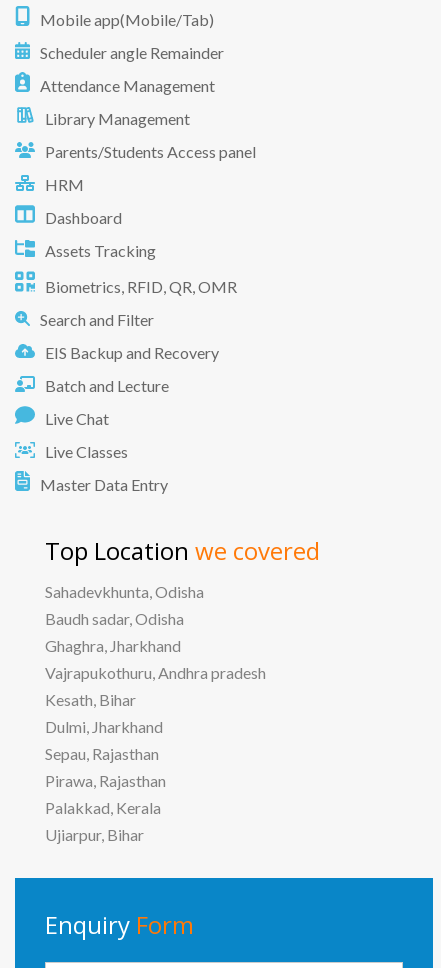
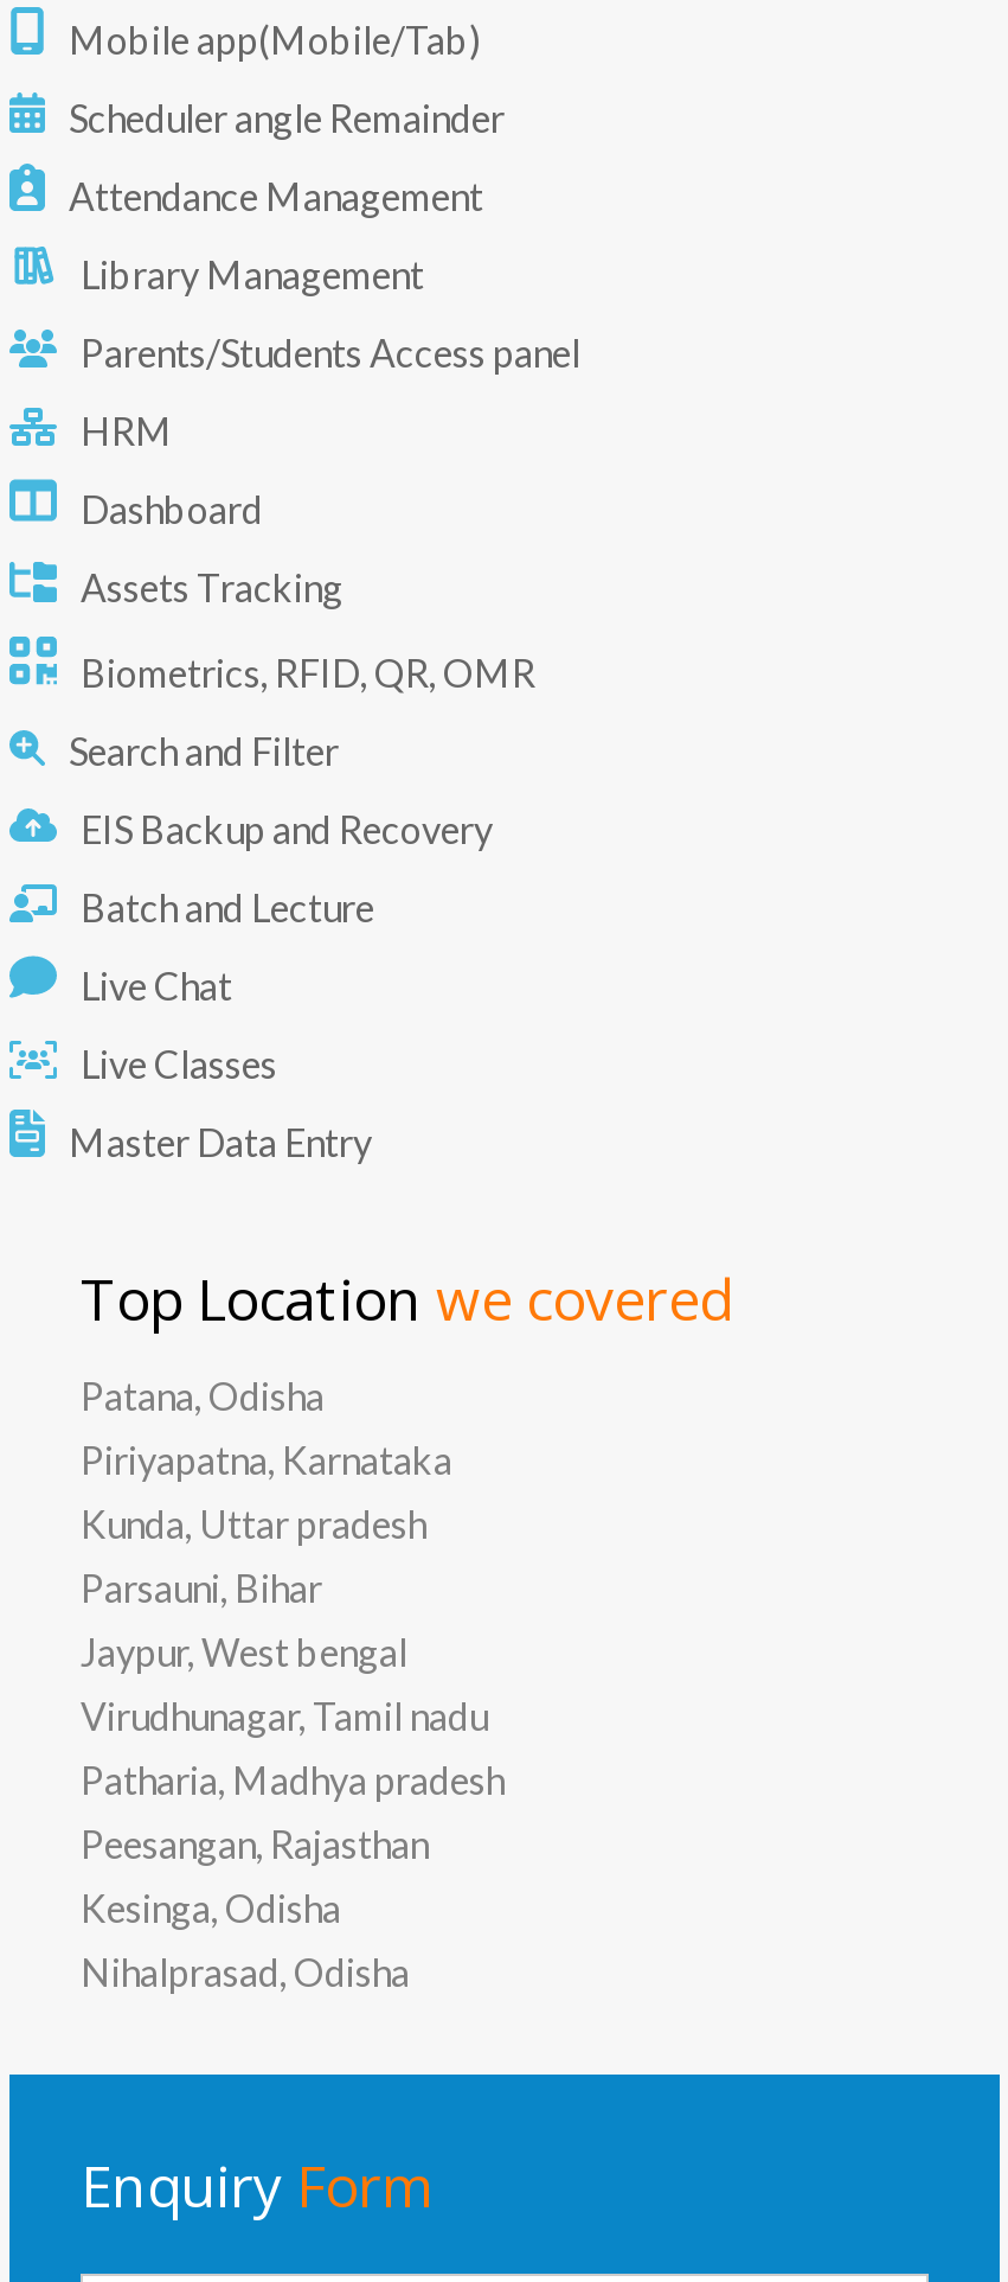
- Sahadevkhunta, Odisha
- Baudh sadar, Odisha
- Ghaghra, Jharkhand
- Vajrapukothuru, Andhra pradesh
- Kesath, Bihar
- Dulmi, Jharkhand
- Sepau, Rajasthan
- Pirawa, Rajasthan
- Palakkad, Kerala
- Ujiarpur, Bihar
+ Patana, Odisha
+ Piriyapatna, Karnataka
+ Kunda, Uttar pradesh
+ Parsauni, Bihar
+ Jaypur, West bengal
+ Virudhunagar, Tamil nadu
+ Patharia, Madhya pradesh
+ Peesangan, Rajasthan
+ Kesinga, Odisha
+ Nihalprasad, Odisha
